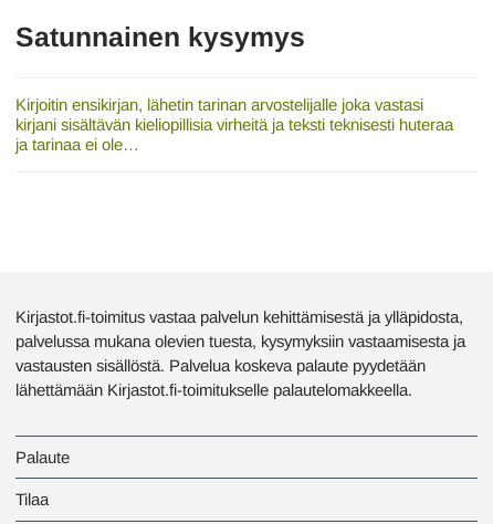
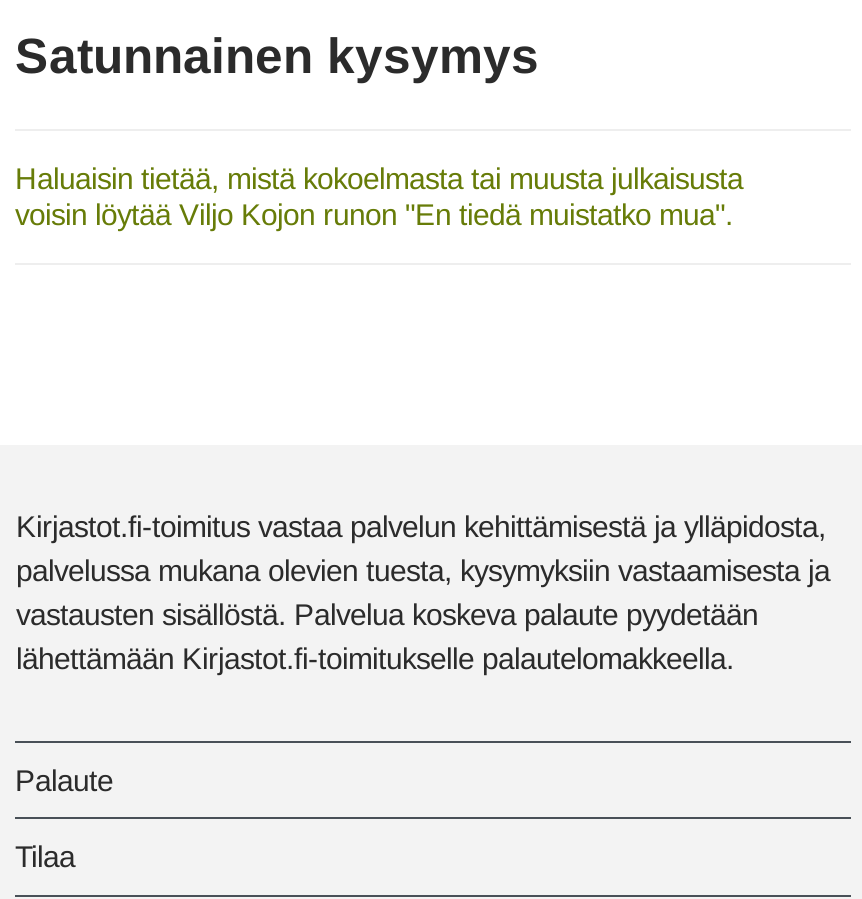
- Kirjoitin ensikirjan, lähetin tarinan arvostelijalle joka vastasi
- kirjani sisältävän kieliopillisia virheitä ja teksti teknisesti huteraa
- ja tarinaa ei ole…
+ Haluaisin tietää, mistä kokoelmasta tai muusta julkaisusta
+ voisin löytää Viljo Kojon runon "En tiedä muistatko mua".
